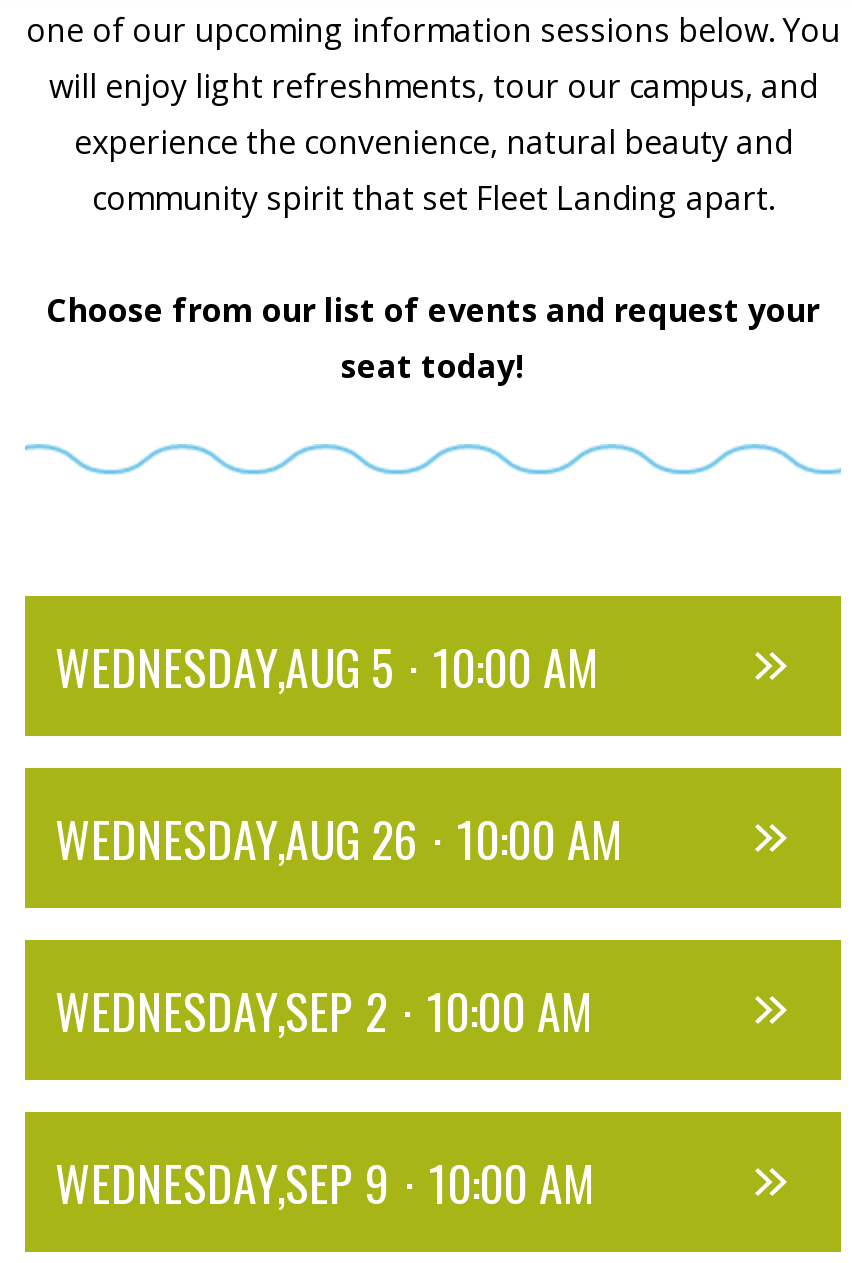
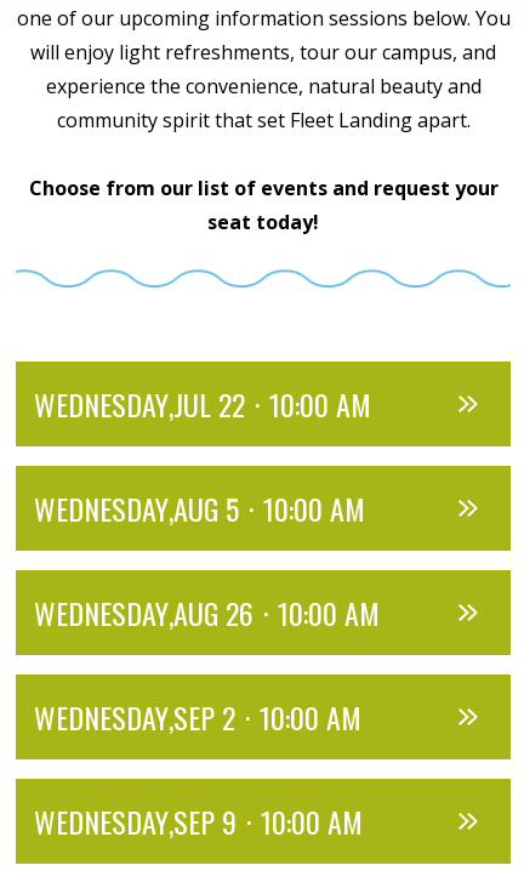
+ WEDNESDAY,JUL 22 · 10:00 AM
